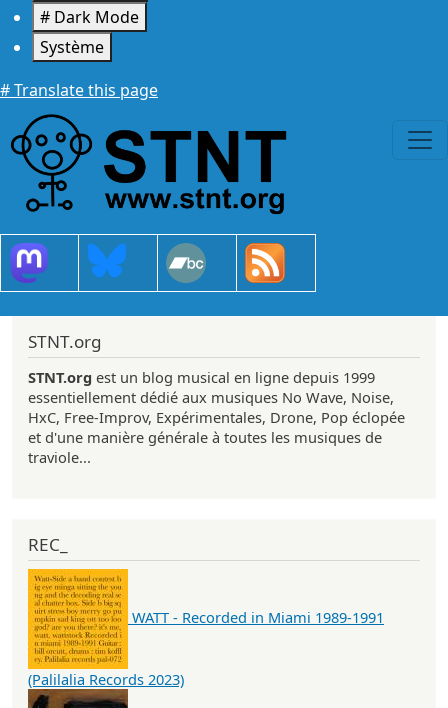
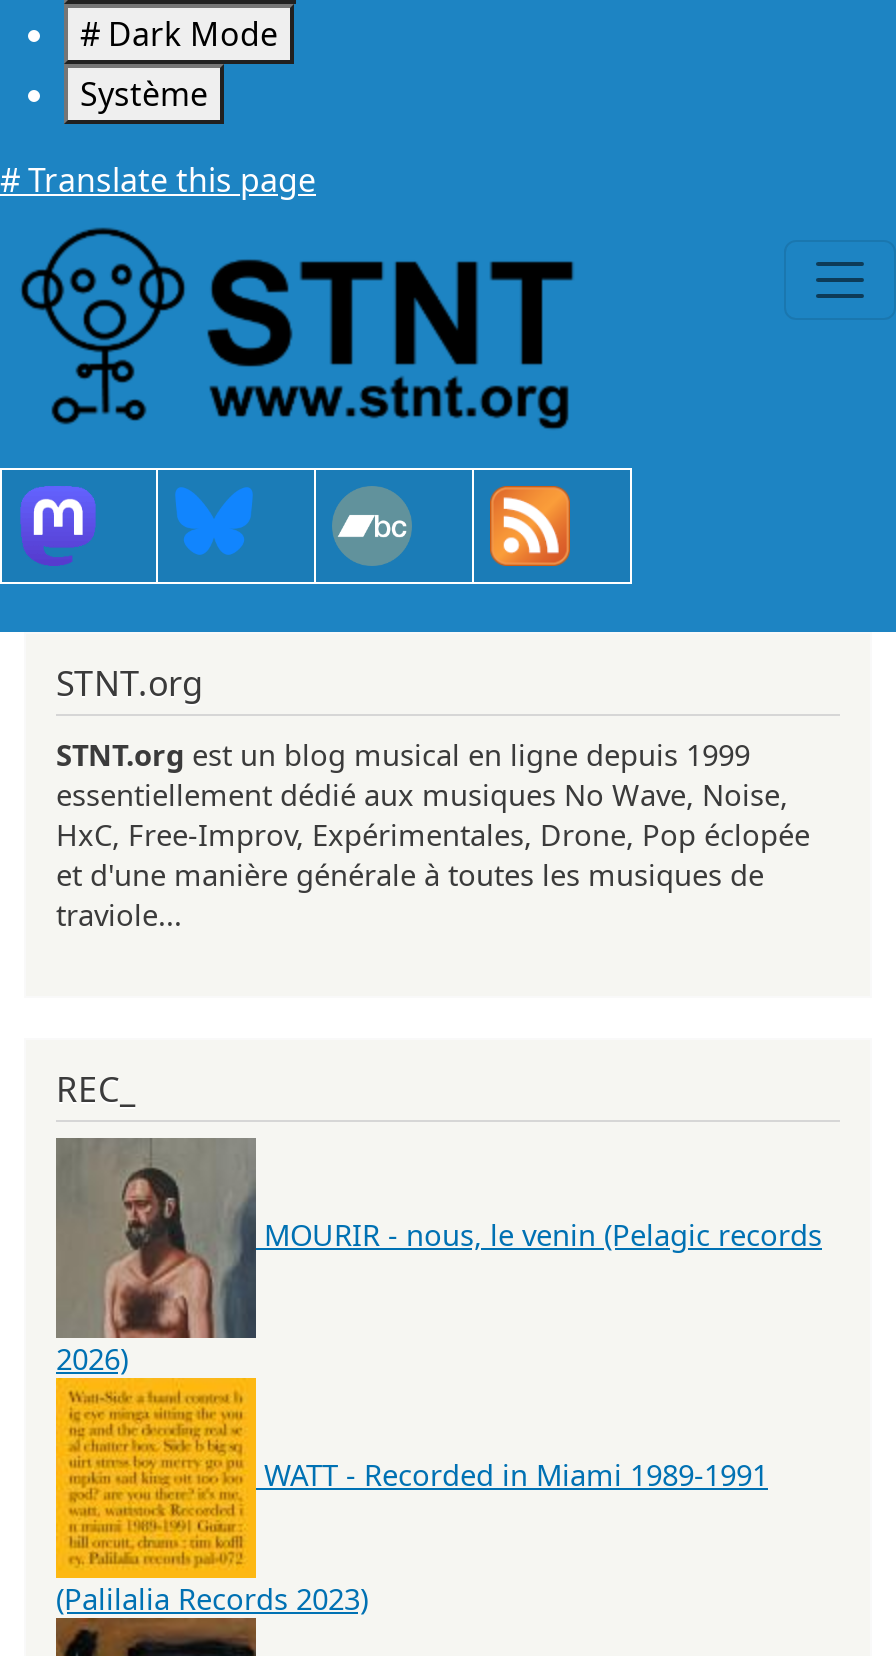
+ [image]
+ MOURIR - nous, le venin (Pelagic records
+ 2026)
